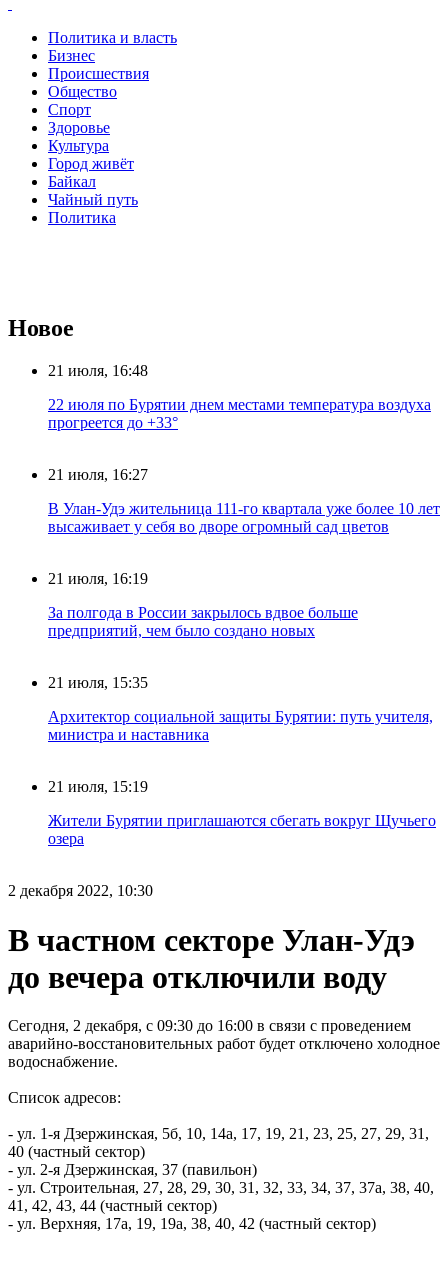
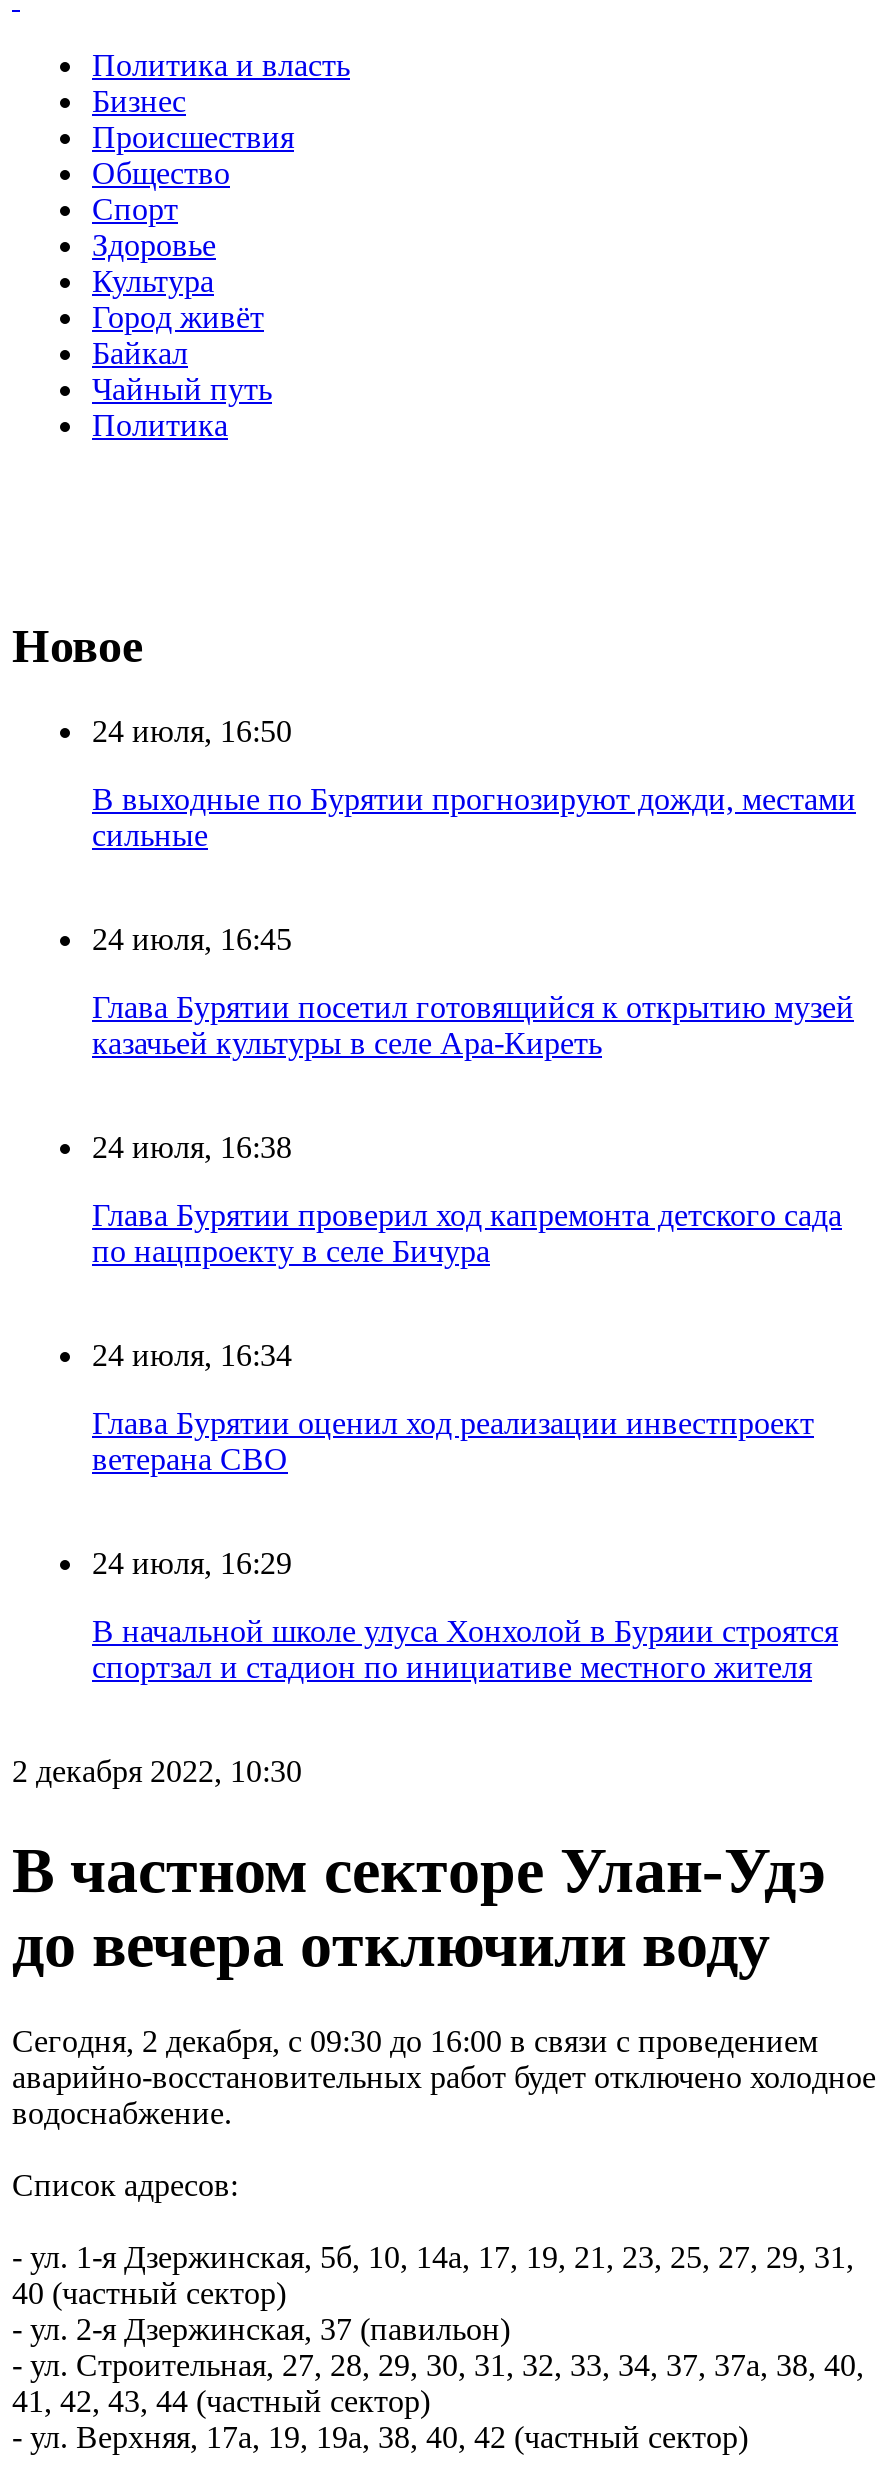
- 21 июля, 16:48
+ 24 июля, 16:50

- 22 июля по Бурятии днем местами температура воздуха
- прогреется до +33°
+ В выходные по Бурятии прогнозируют дожди, местами
+ сильные

- 21 июля, 16:27
+ 24 июля, 16:45

- В Улан-Удэ жительница 111-го квартала уже более 10 лет
- высаживает у себя во дворе огромный сад цветов
+ Глава Бурятии посетил готовящийся к открытию музей
+ казачьей культуры в селе Ара-Киреть

- 21 июля, 16:19
+ 24 июля, 16:38

- За полгода в России закрылось вдвое больше
- предприятий, чем было создано новых
+ Глава Бурятии проверил ход капремонта детского сада
+ по нацпроекту в селе Бичура

- 21 июля, 15:35
+ 24 июля, 16:34

- Архитектор социальной защиты Бурятии: путь учителя,
- министра и наставника
+ Глава Бурятии оценил ход реализации инвестпроект
+ ветерана СВО

- 21 июля, 15:19
+ 24 июля, 16:29

- Жители Бурятии приглашаются сбегать вокруг Щучьего
- озера
+ В начальной школе улуса Хонхолой в Буряии строятся
+ спортзал и стадион по инициативе местного жителя
